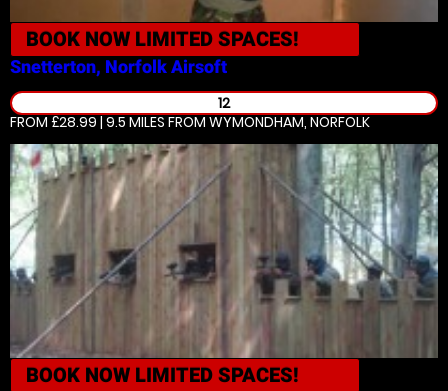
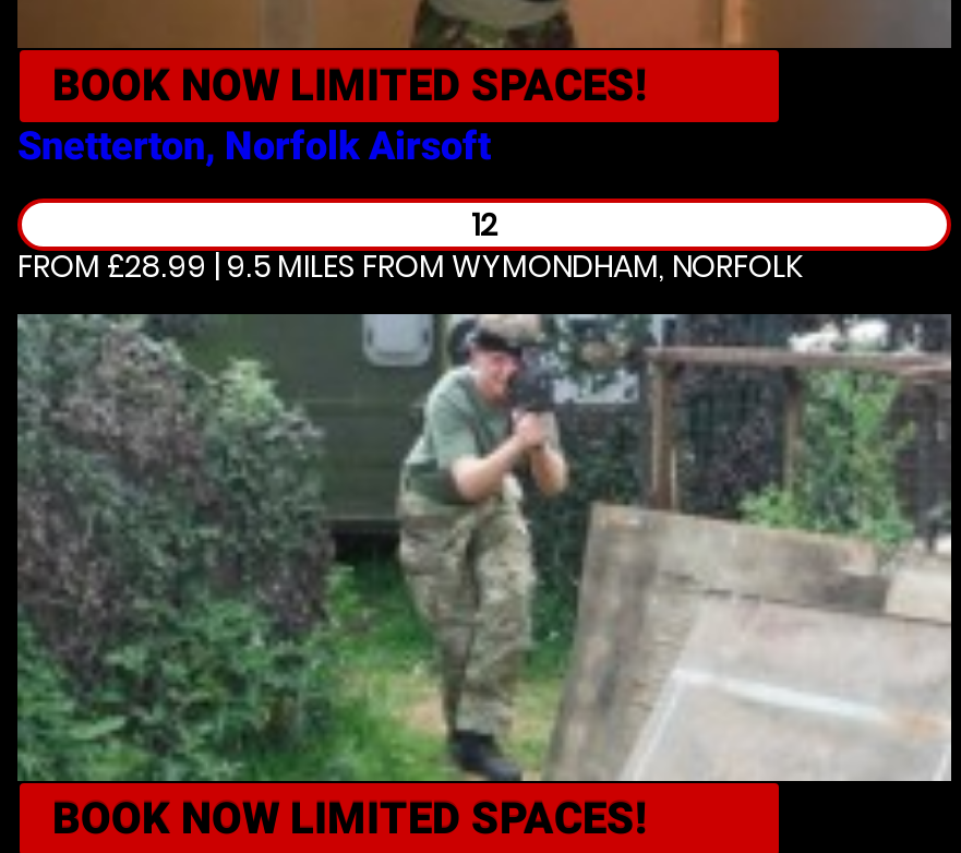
- [image]
+ [image]
